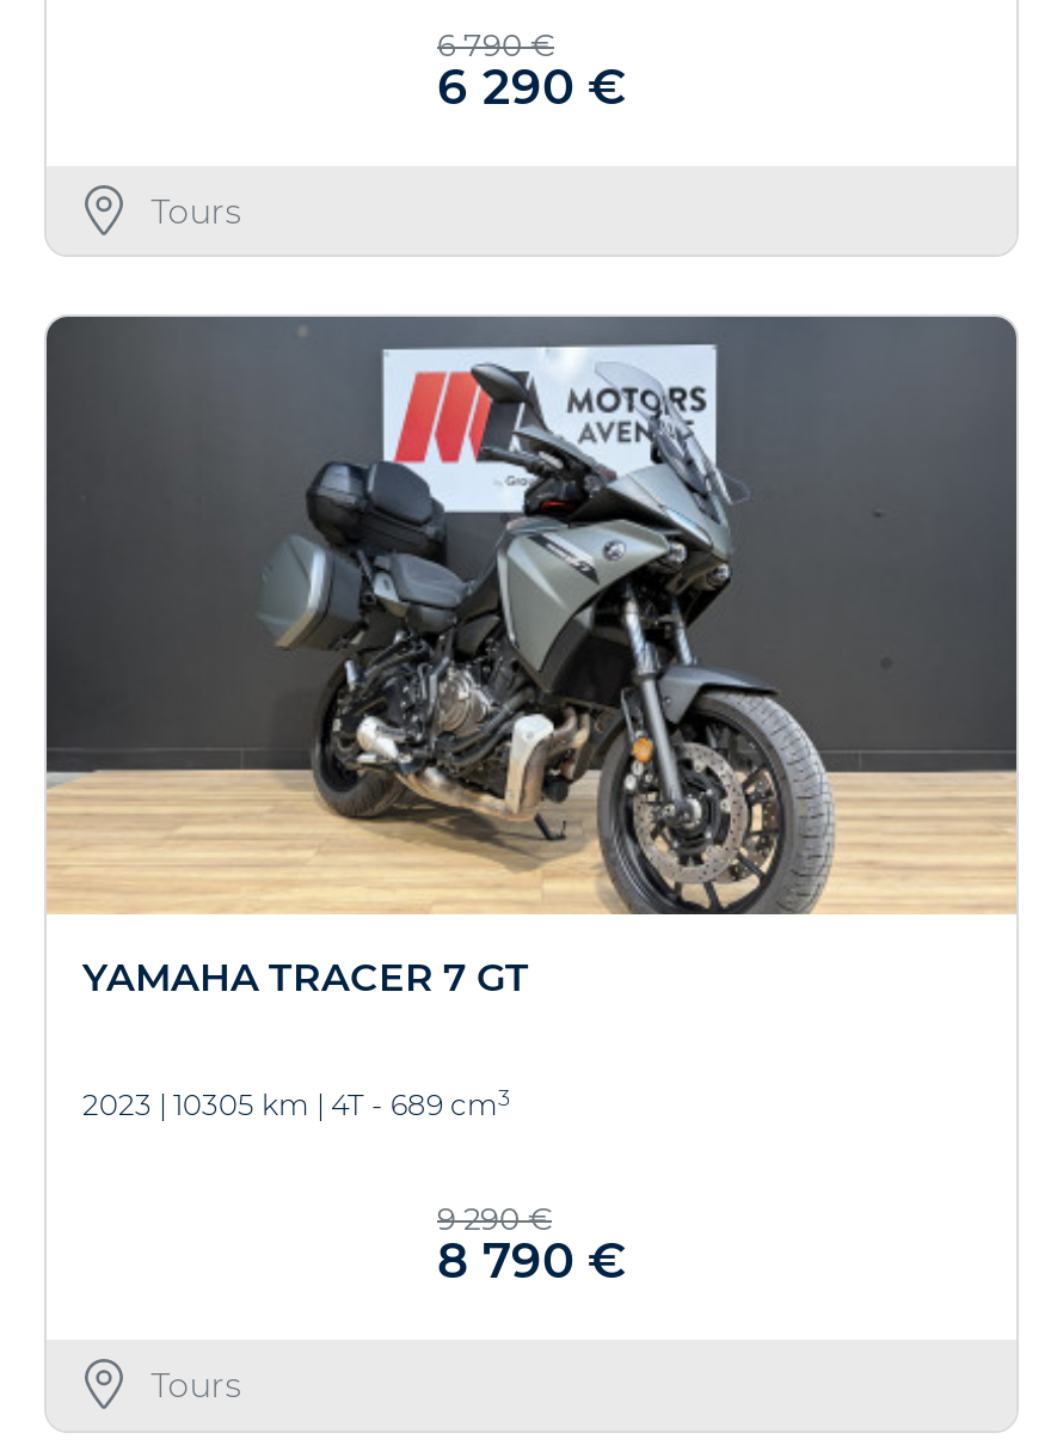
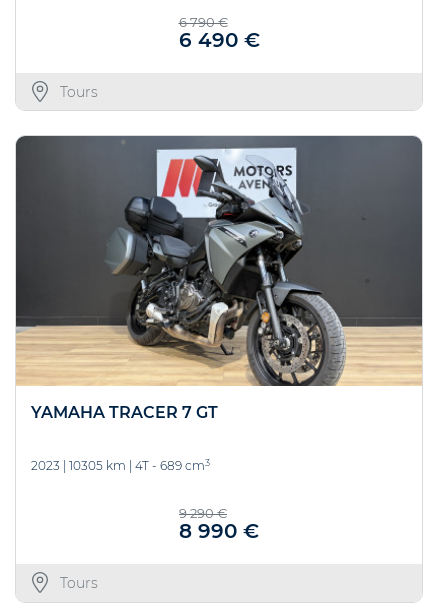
- 6 290 €
+ 6 490 €

- 8 790 €
+ 8 990 €
